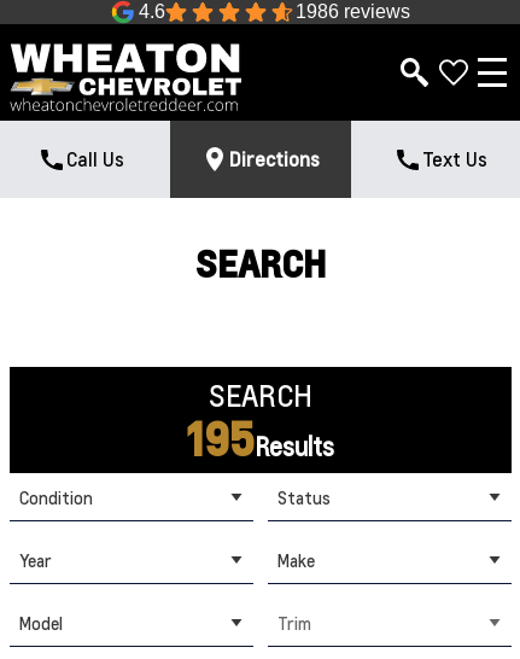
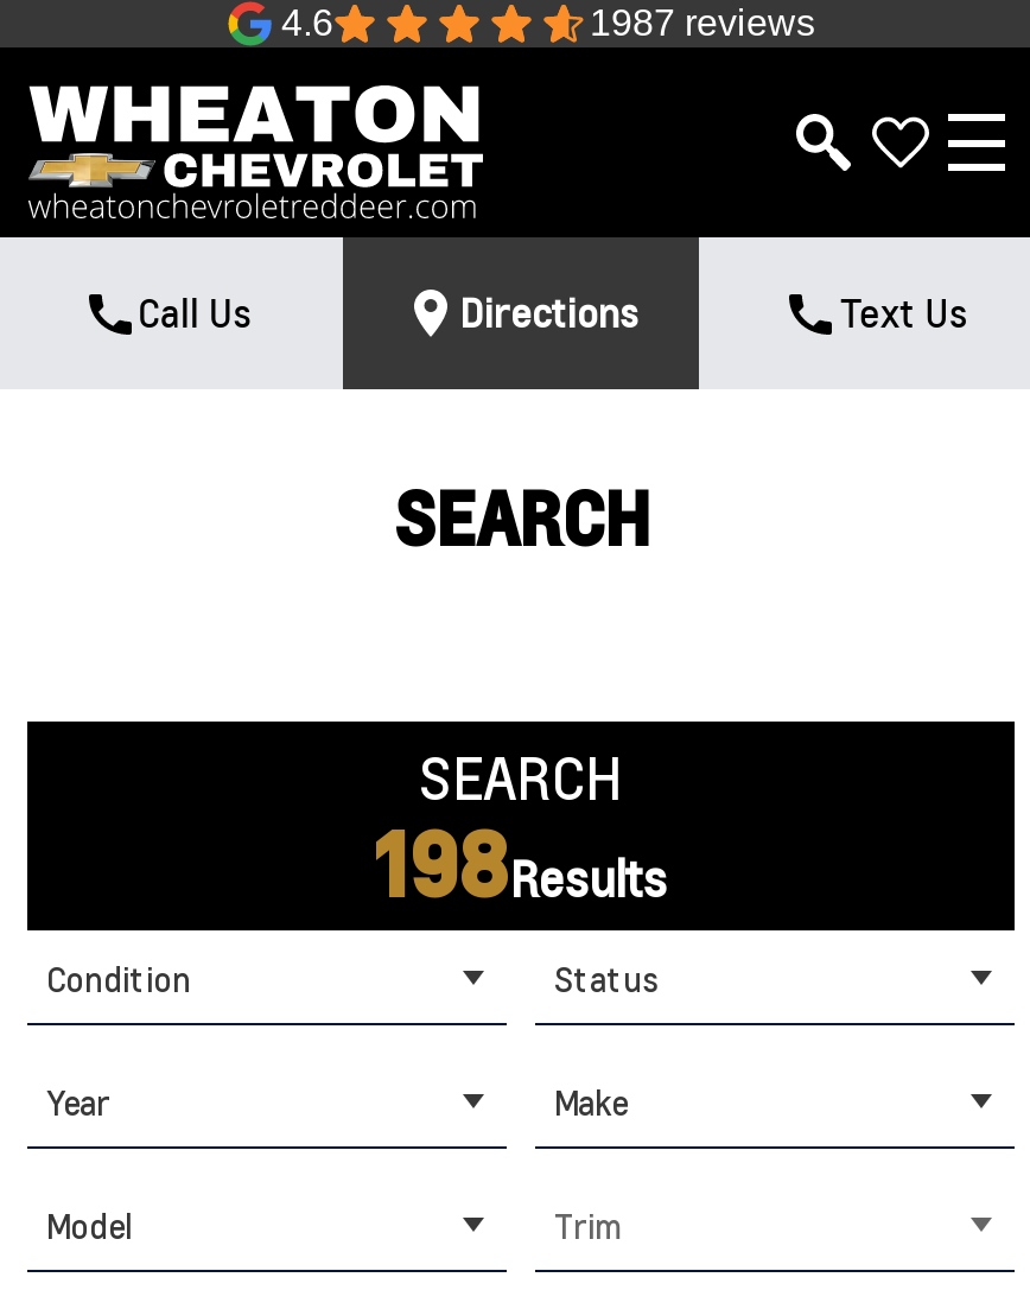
- 1986 reviews
+ 1987 reviews

- 195Results
+ 198Results
